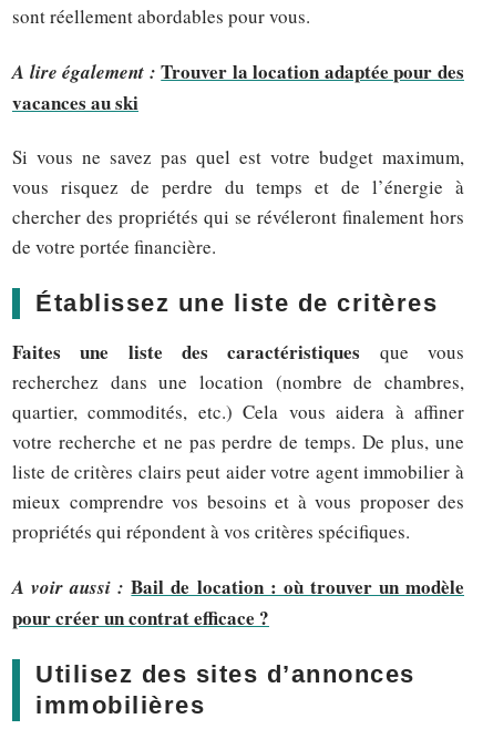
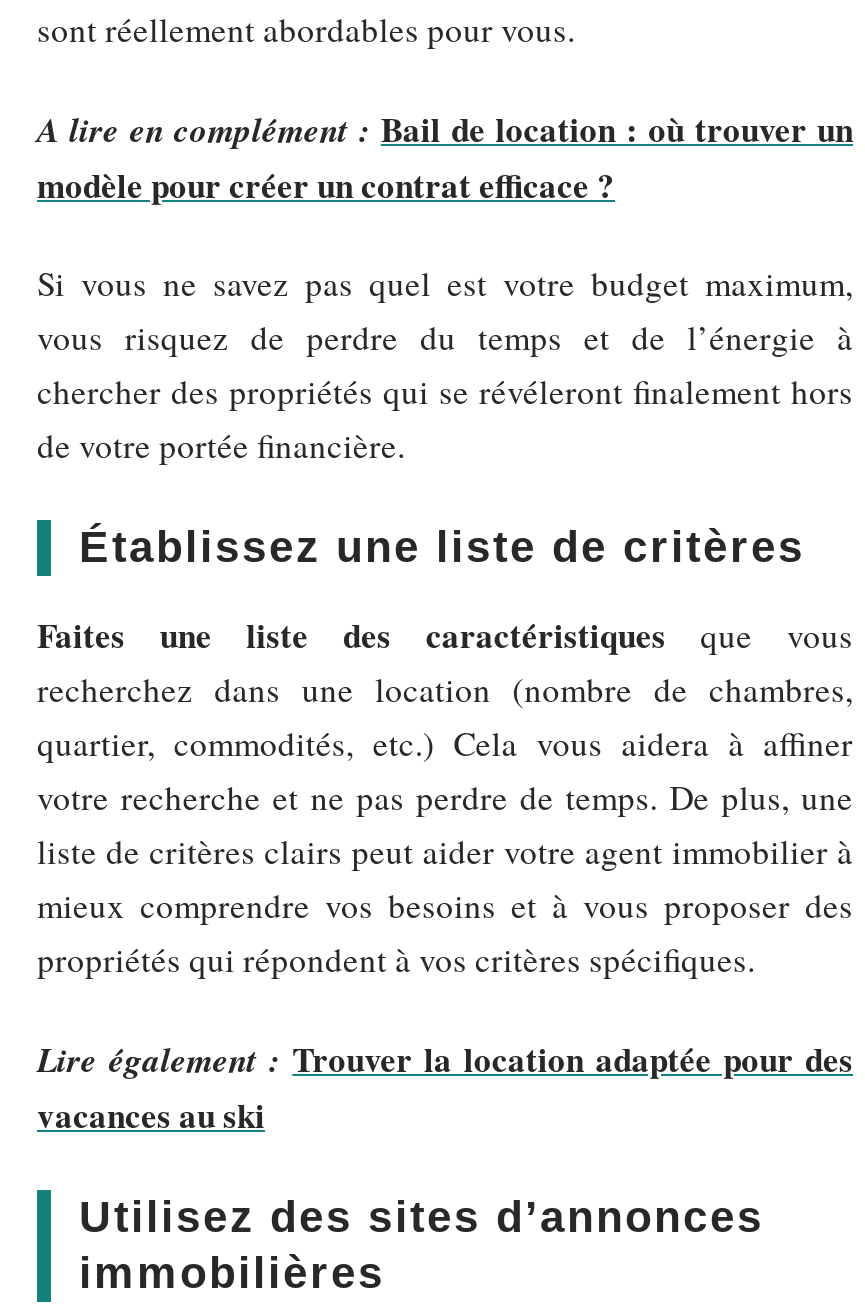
- A lire également : Trouver la location adaptée pour des
+ A lire en complément : Bail de location : où trouver un
+ modèle pour créer un contrat efficace ?

moved down: vacances au ski

- A voir aussi : Bail de location : où trouver un modèle
- pour créer un contrat efficace ?
+ Lire également : Trouver la location adaptée pour des
